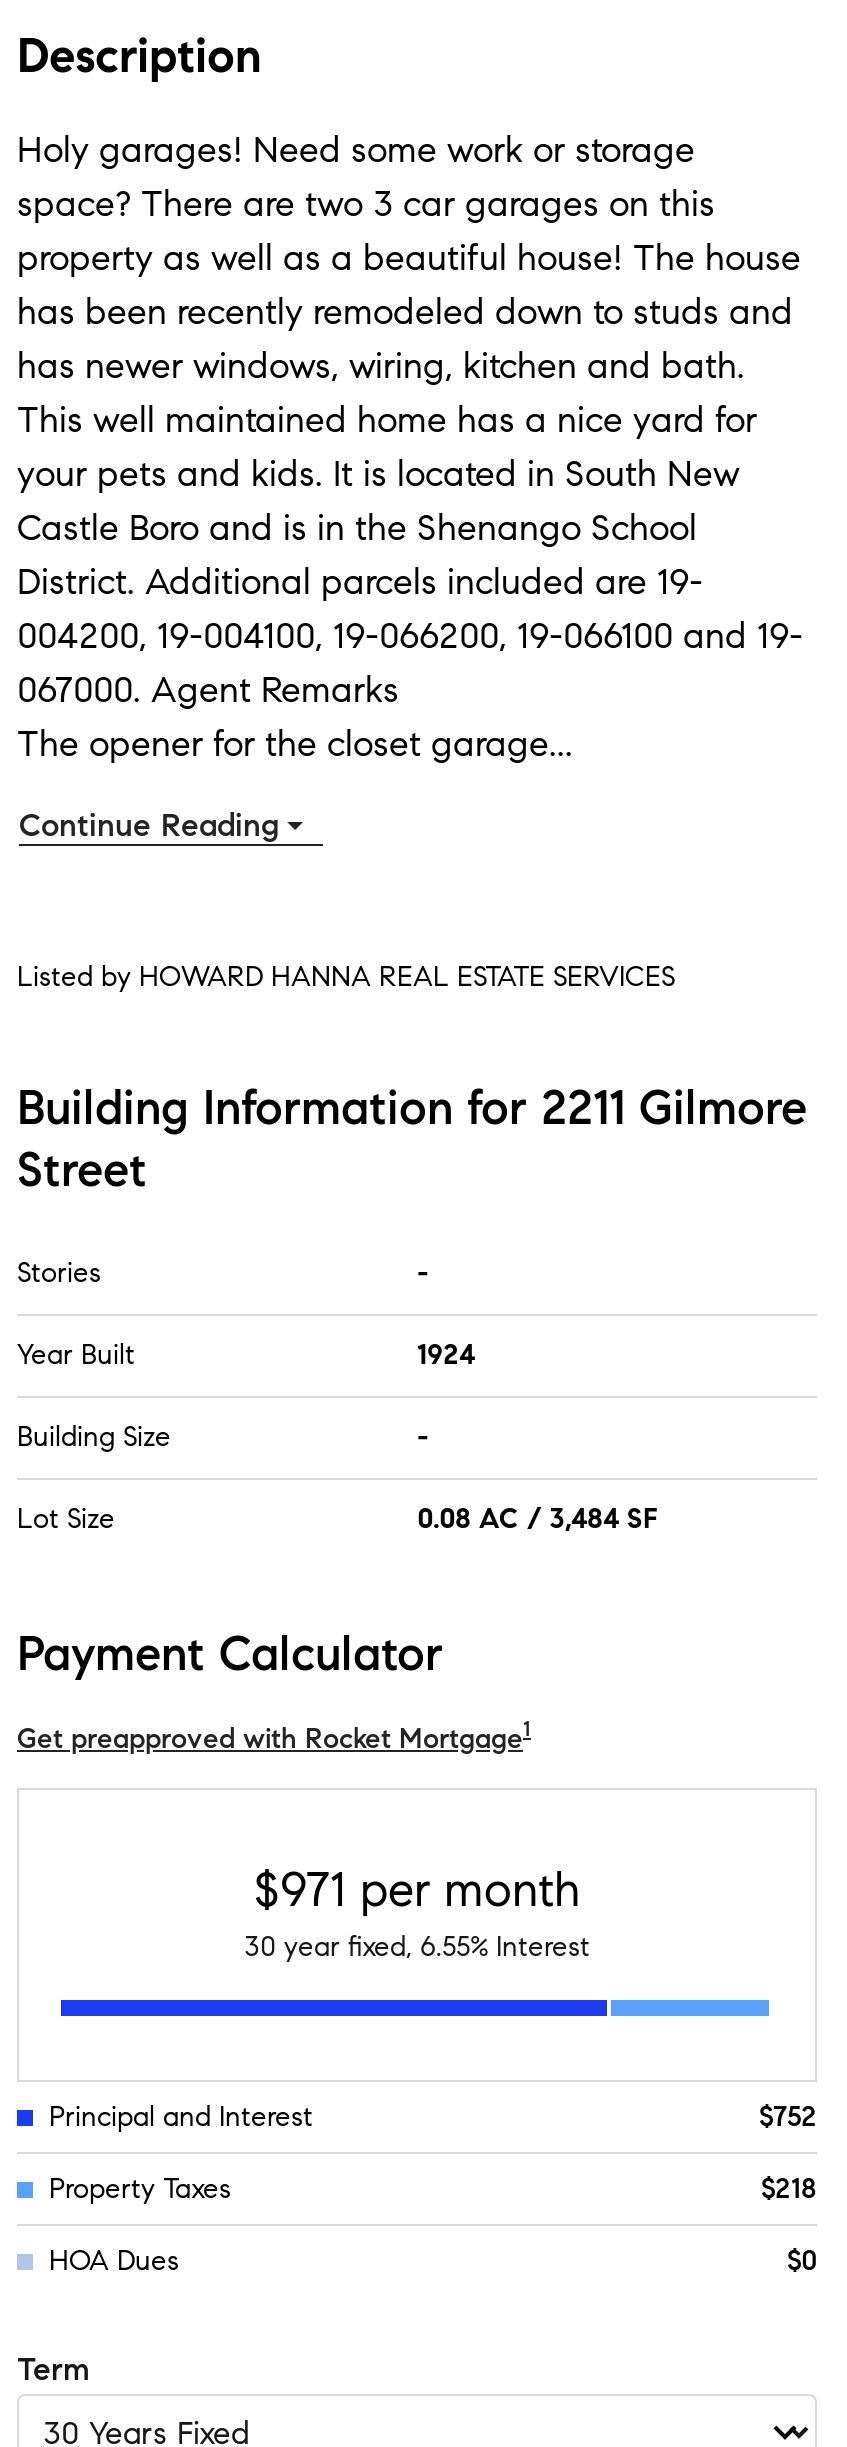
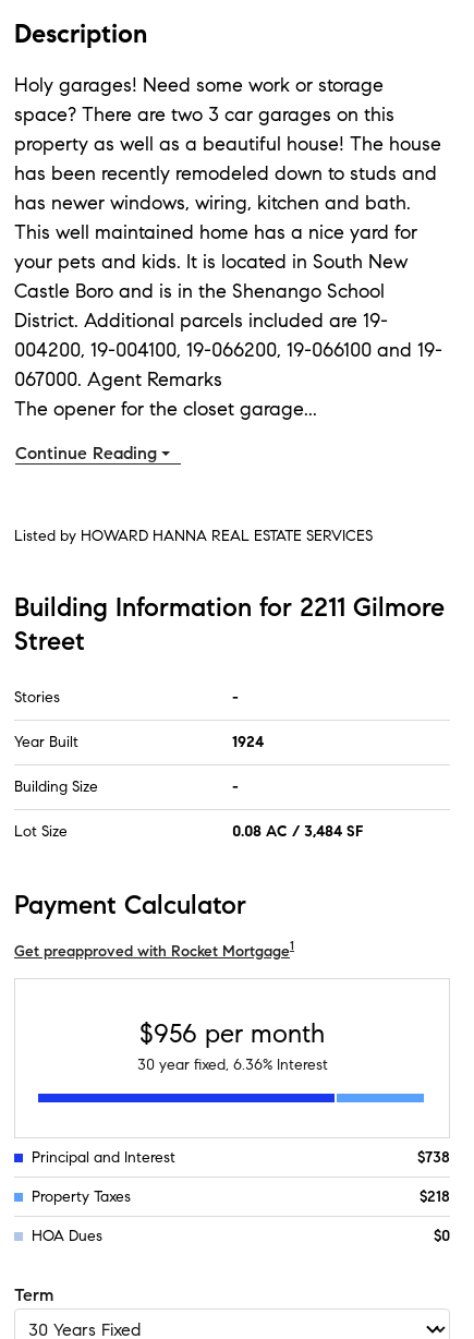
- $971 per month
+ $956 per month

- 30 year fixed, 6.55% Interest
+ 30 year fixed, 6.36% Interest

- $752
+ $738
